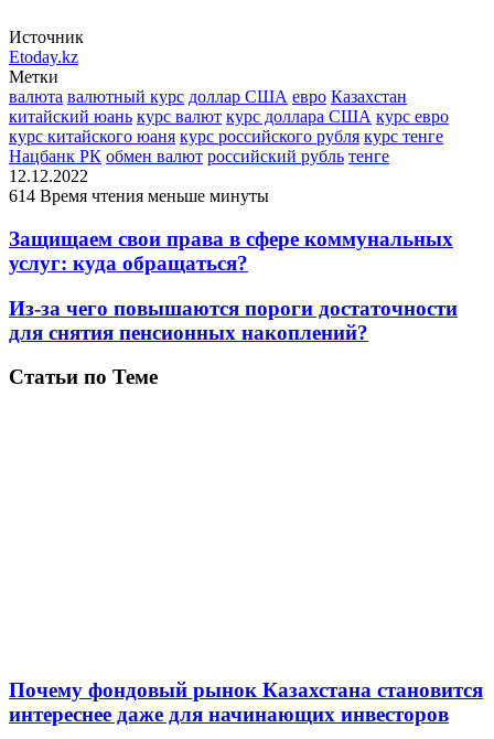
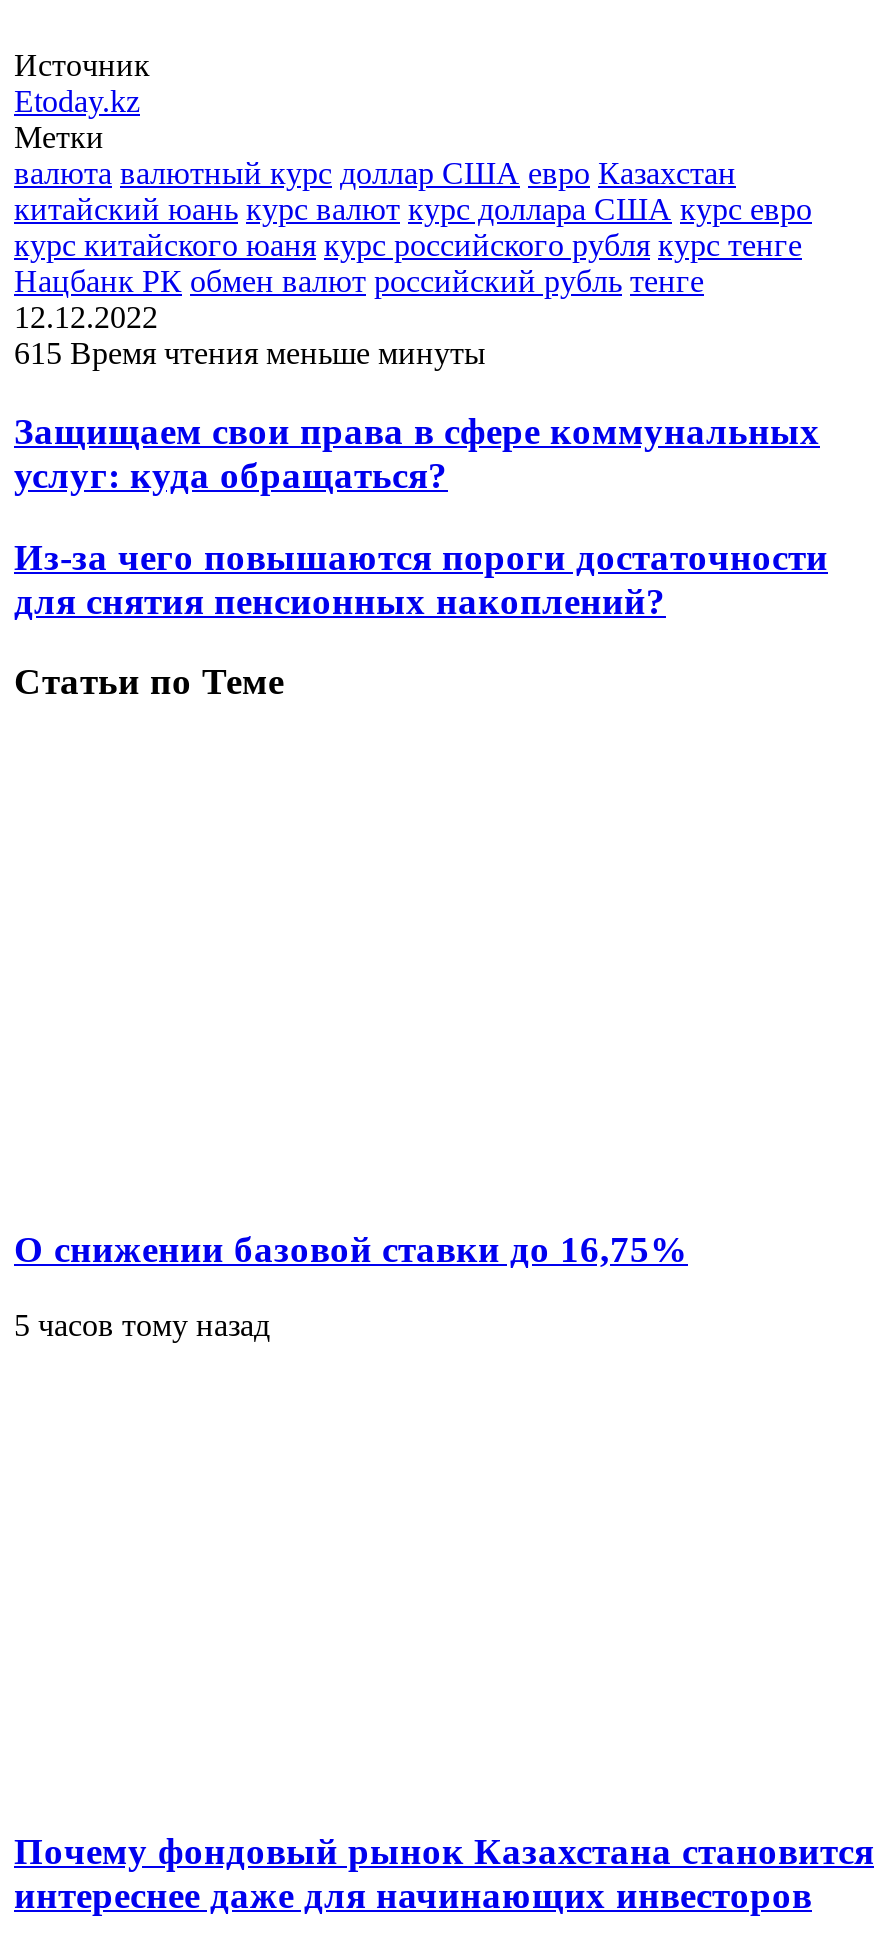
- 614 Время чтения меньше минуты
+ 615 Время чтения меньше минуты

+ О снижении базовой ставки до 16,75%
+ 5 часов тому назад
